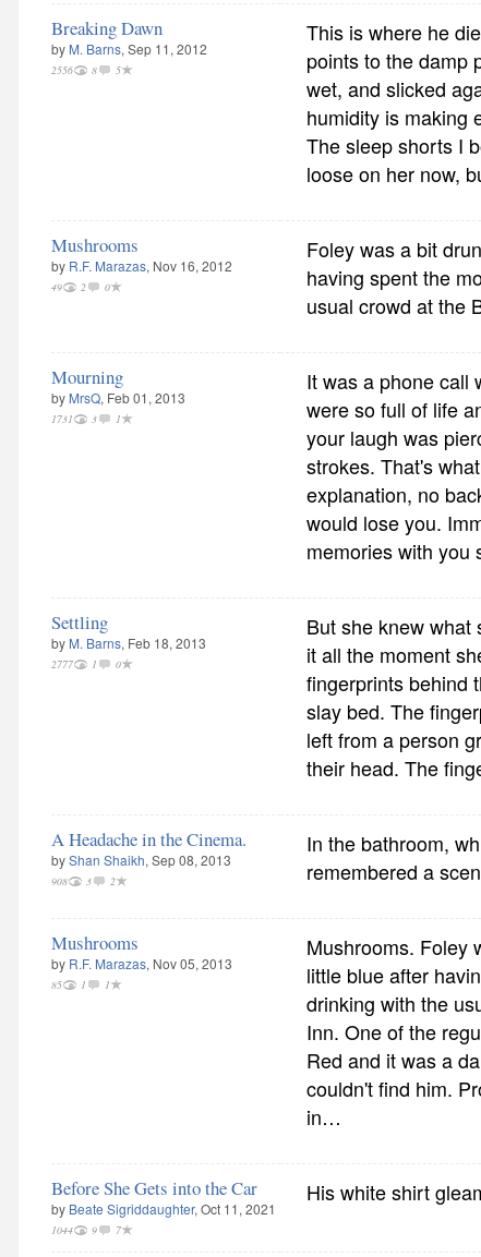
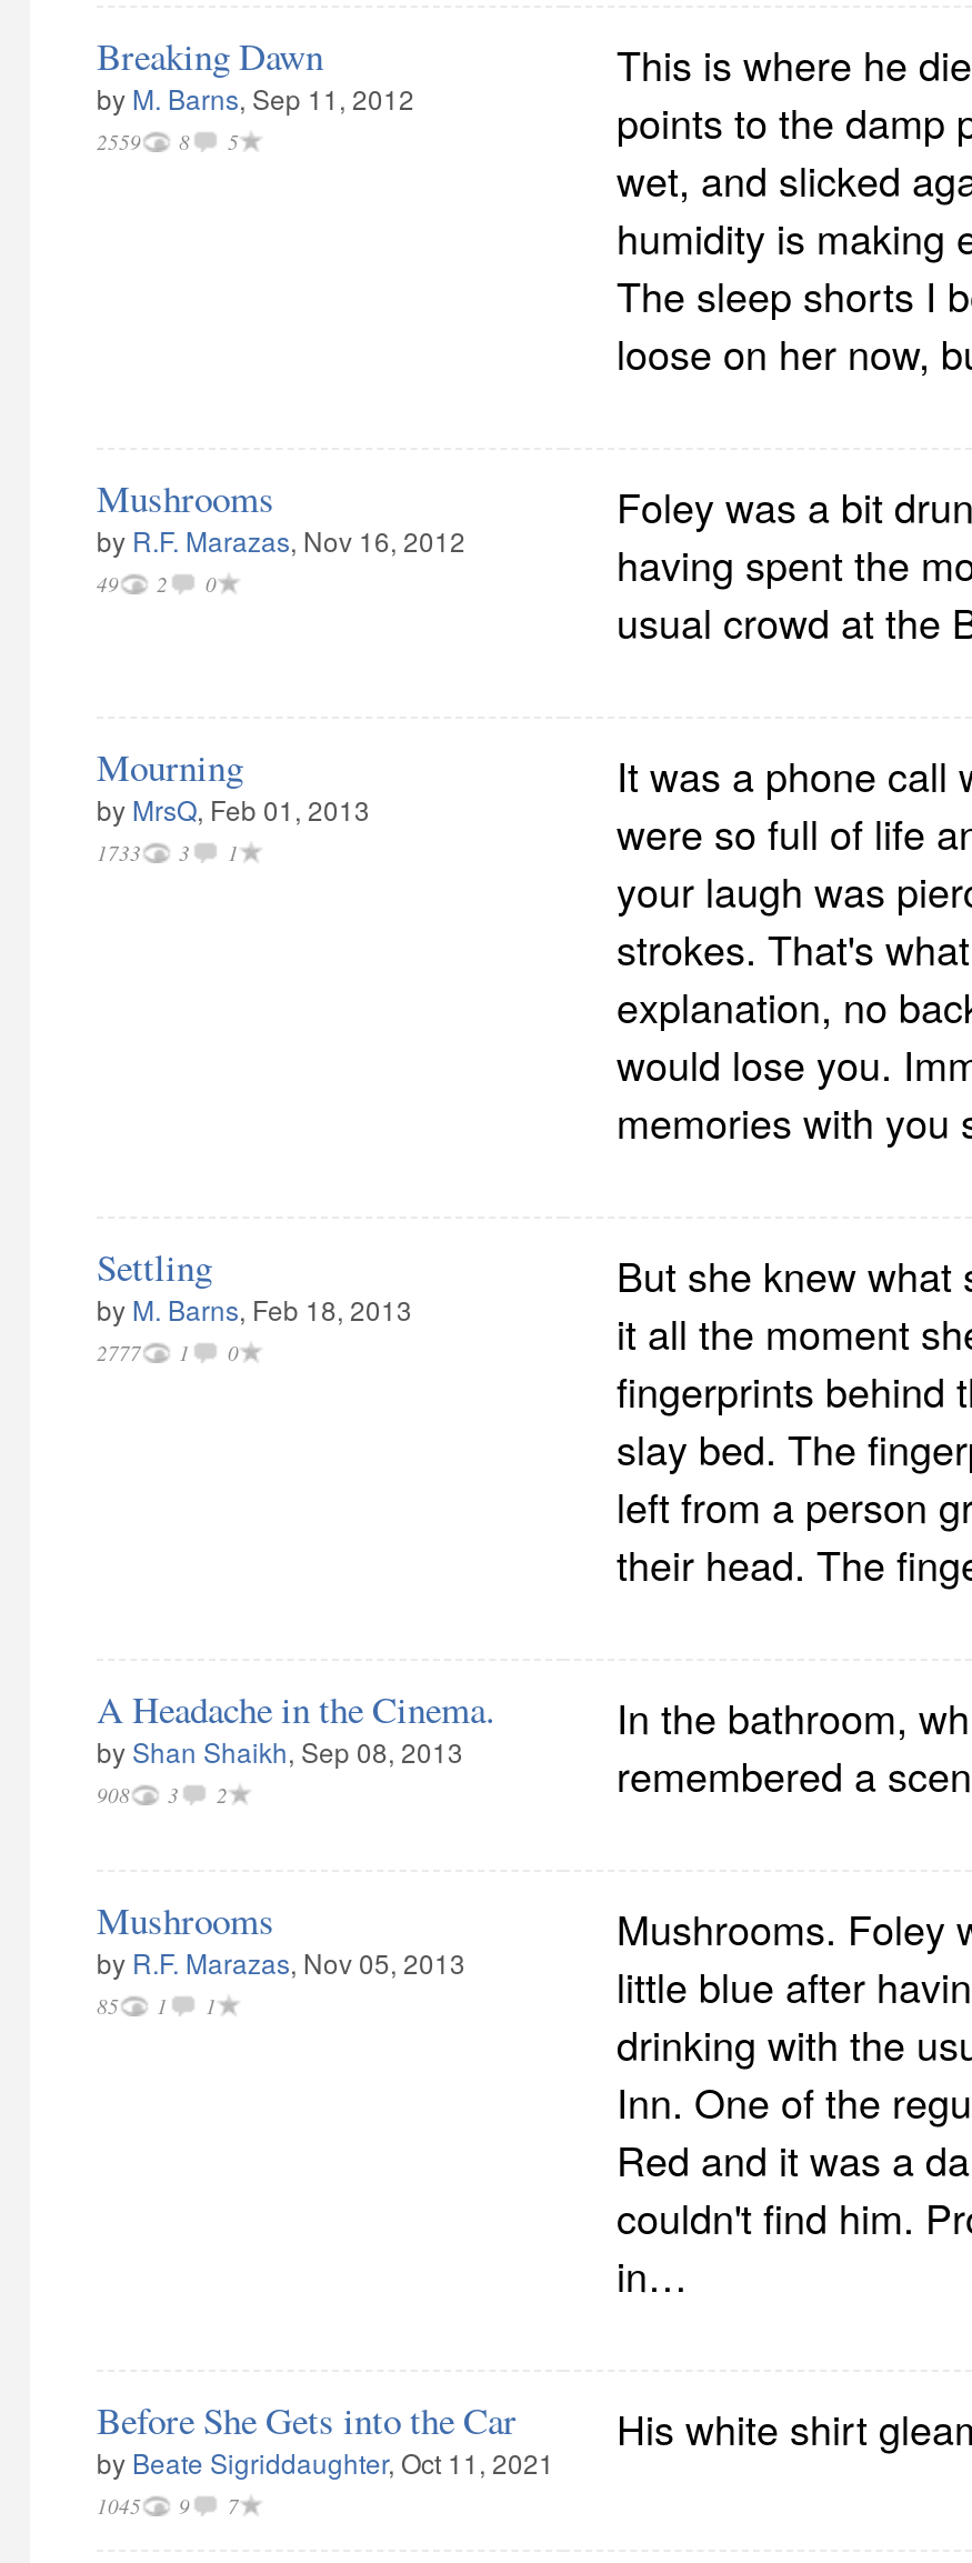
- 2556 8 5
+ 2559 8 5

- 1731 3 1
+ 1733 3 1

- 1044 9 7
+ 1045 9 7
